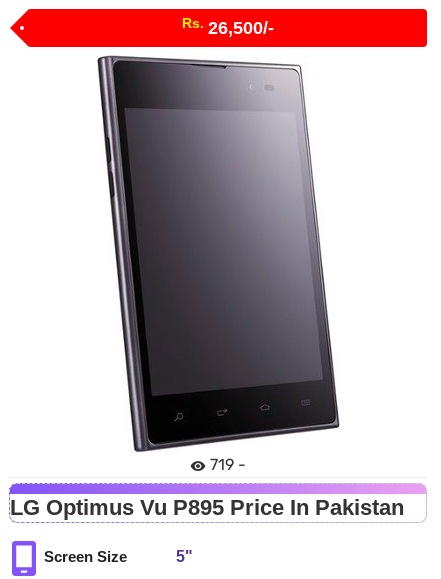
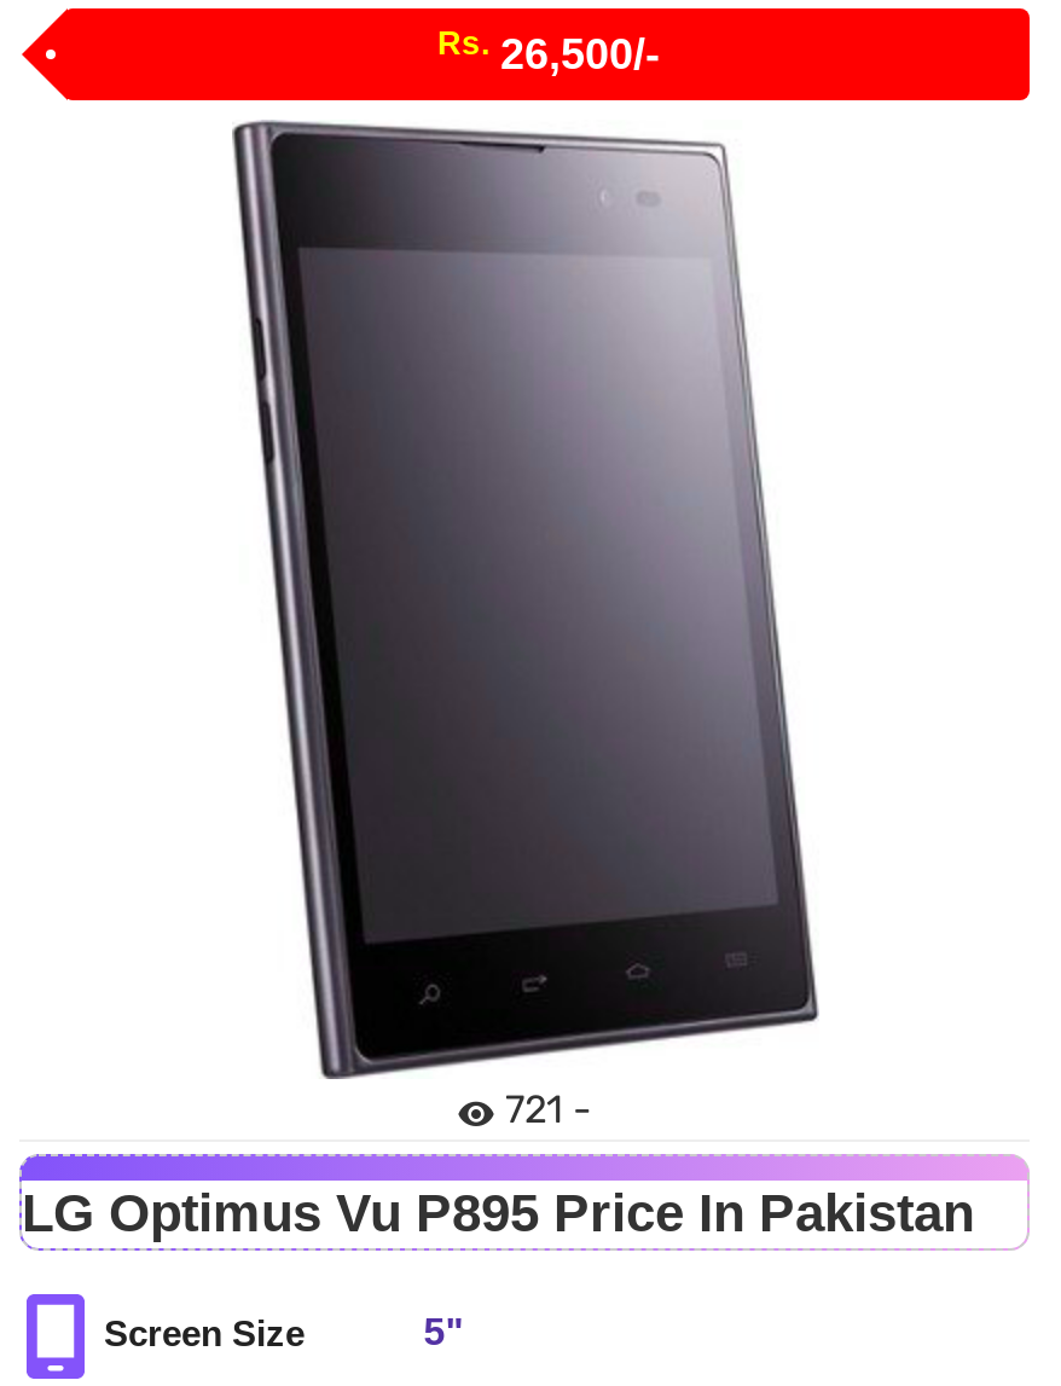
- 719 -
+ 721 -
